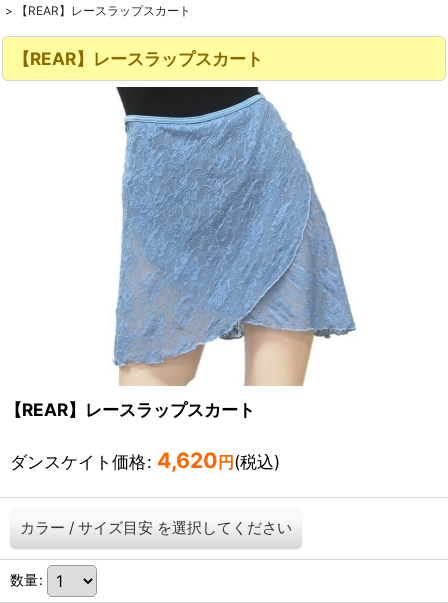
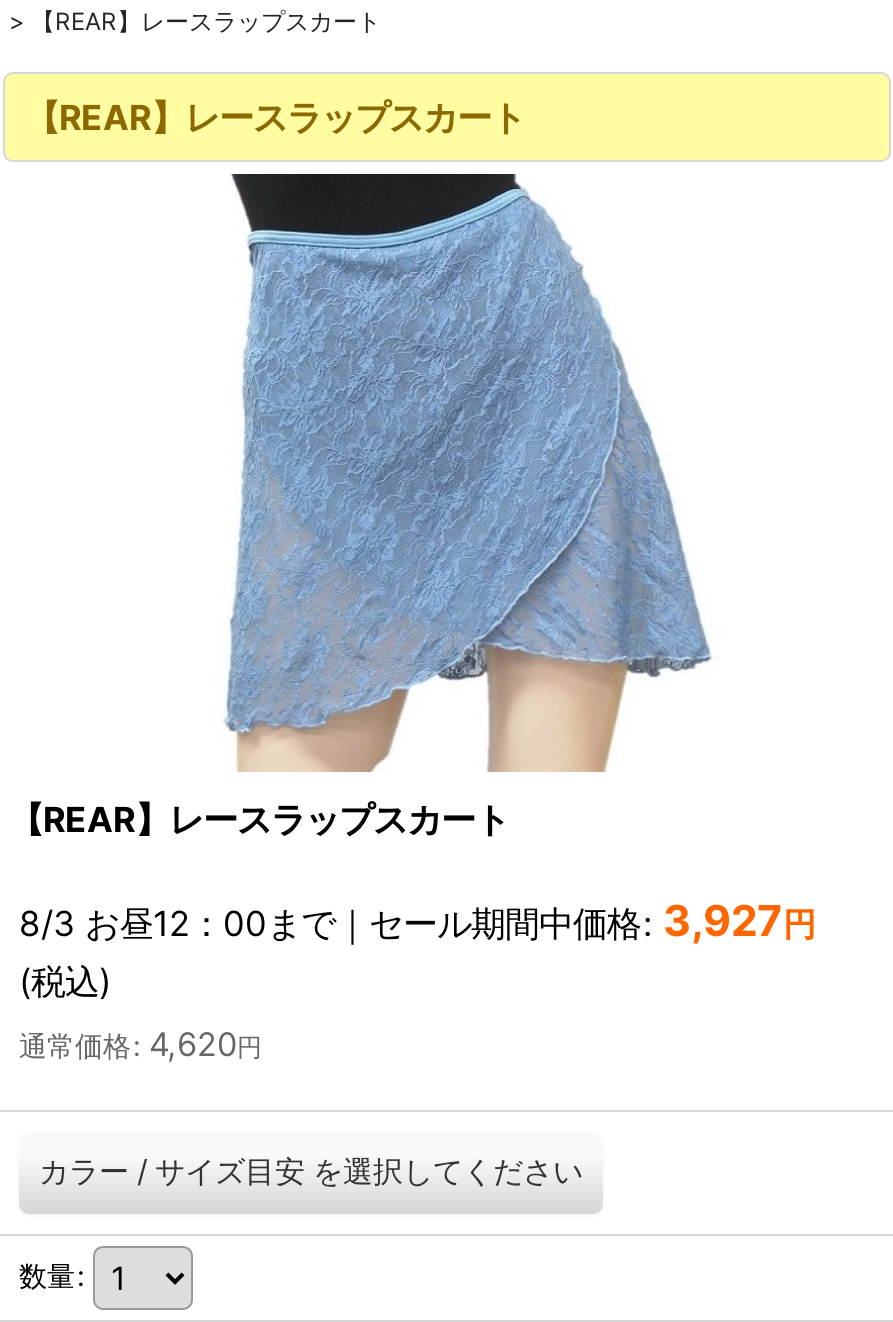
- ダンスケイト価格: 4,620円(税込)
+ 8/3 お昼12：00まで｜セール期間中価格: 3,927円
+ (税込)
+ 通常価格: 4,620円
